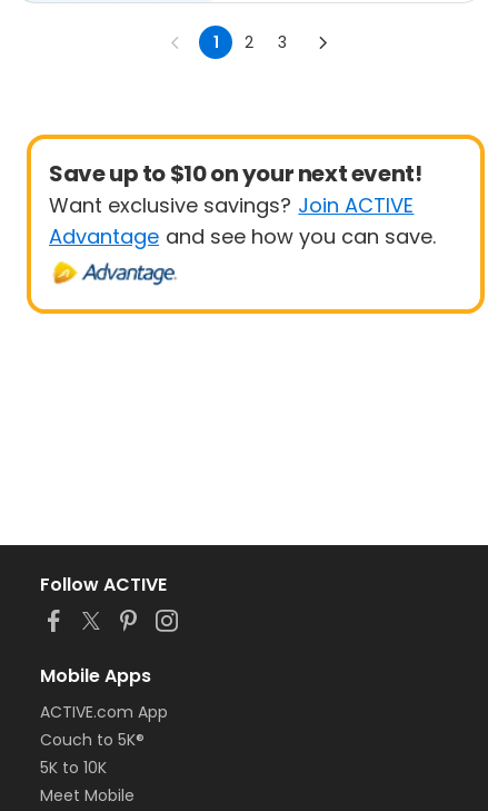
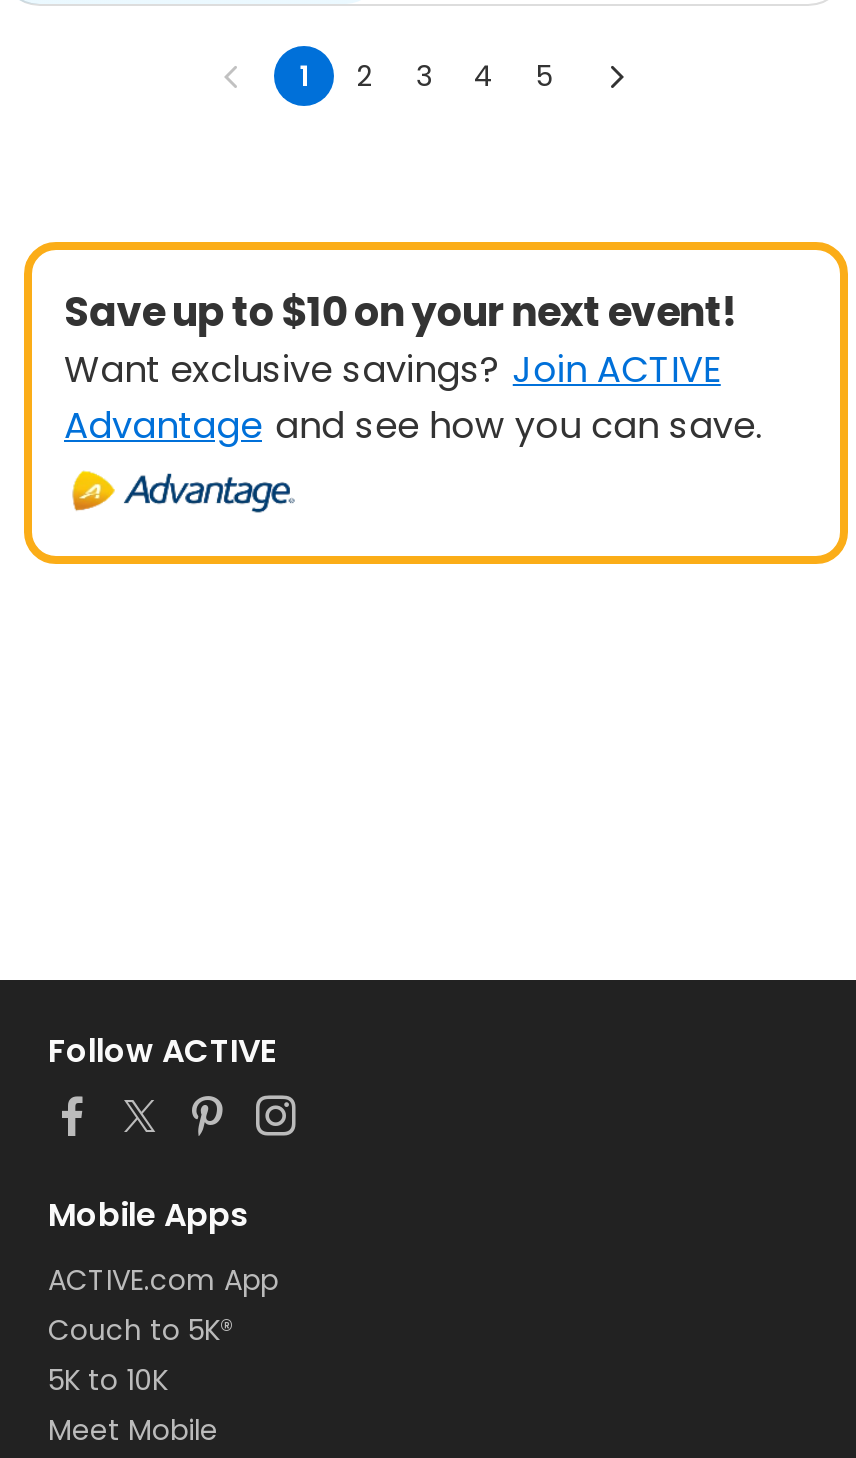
+ 4
+ 5
